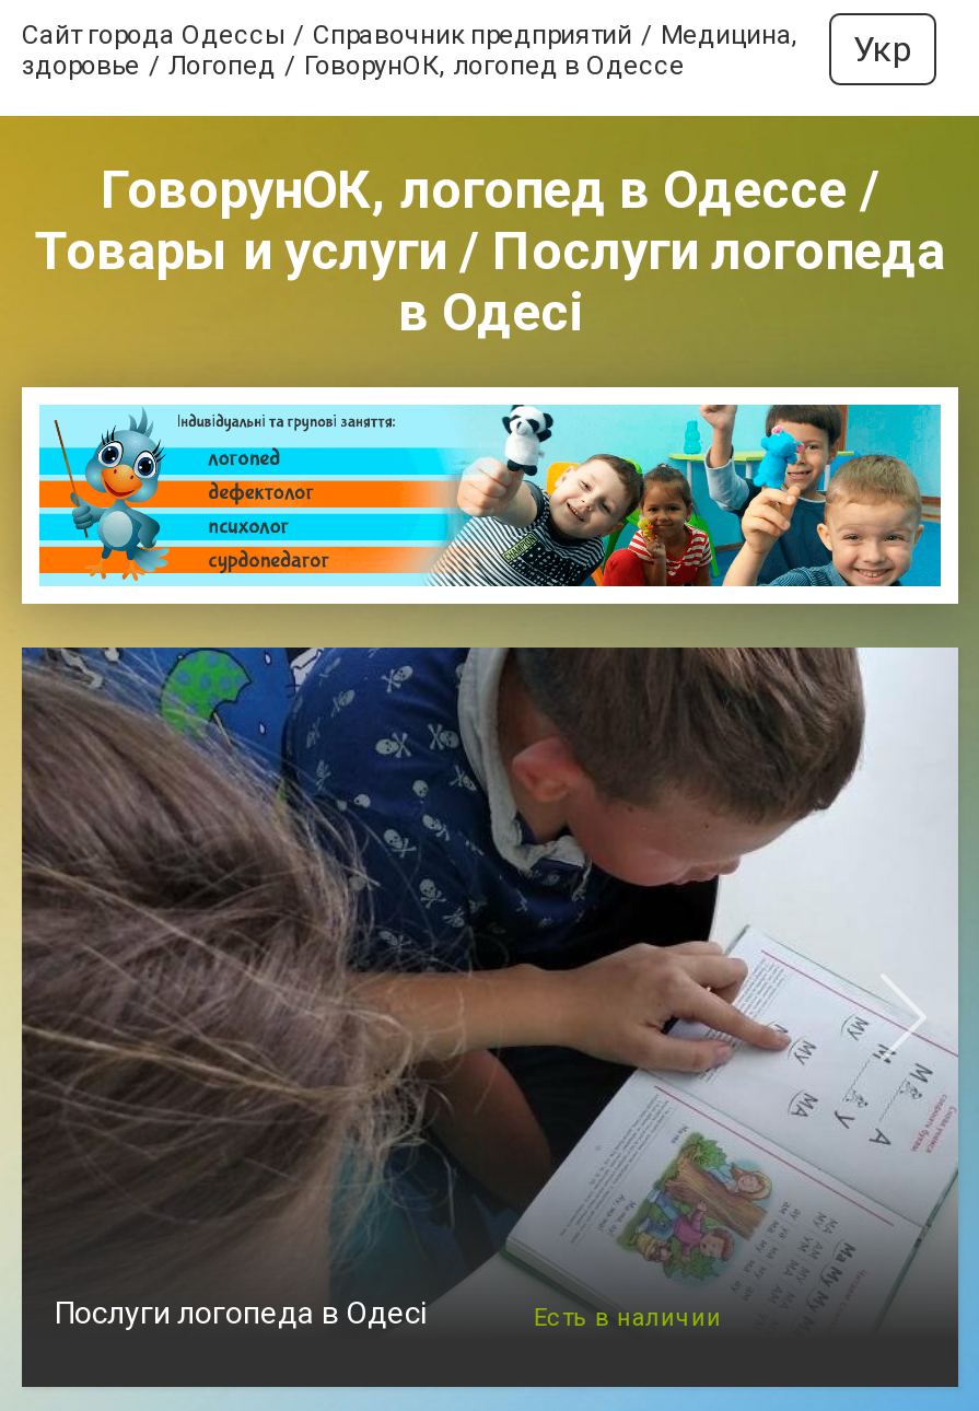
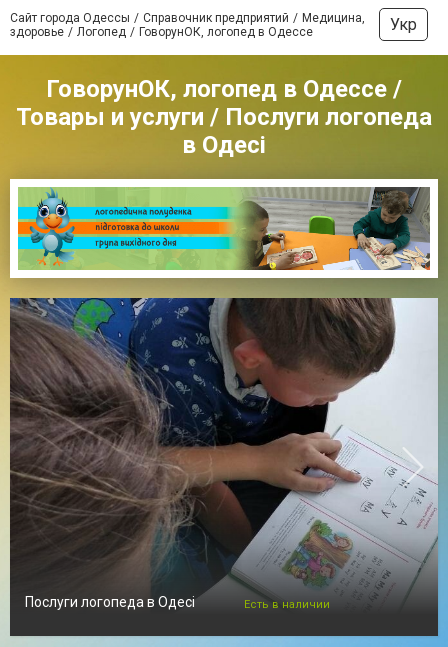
- [image]
+ [image]
